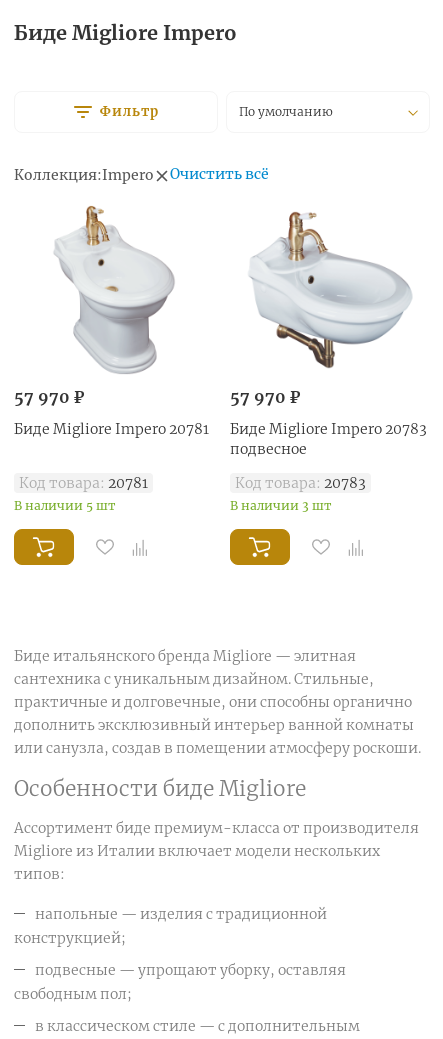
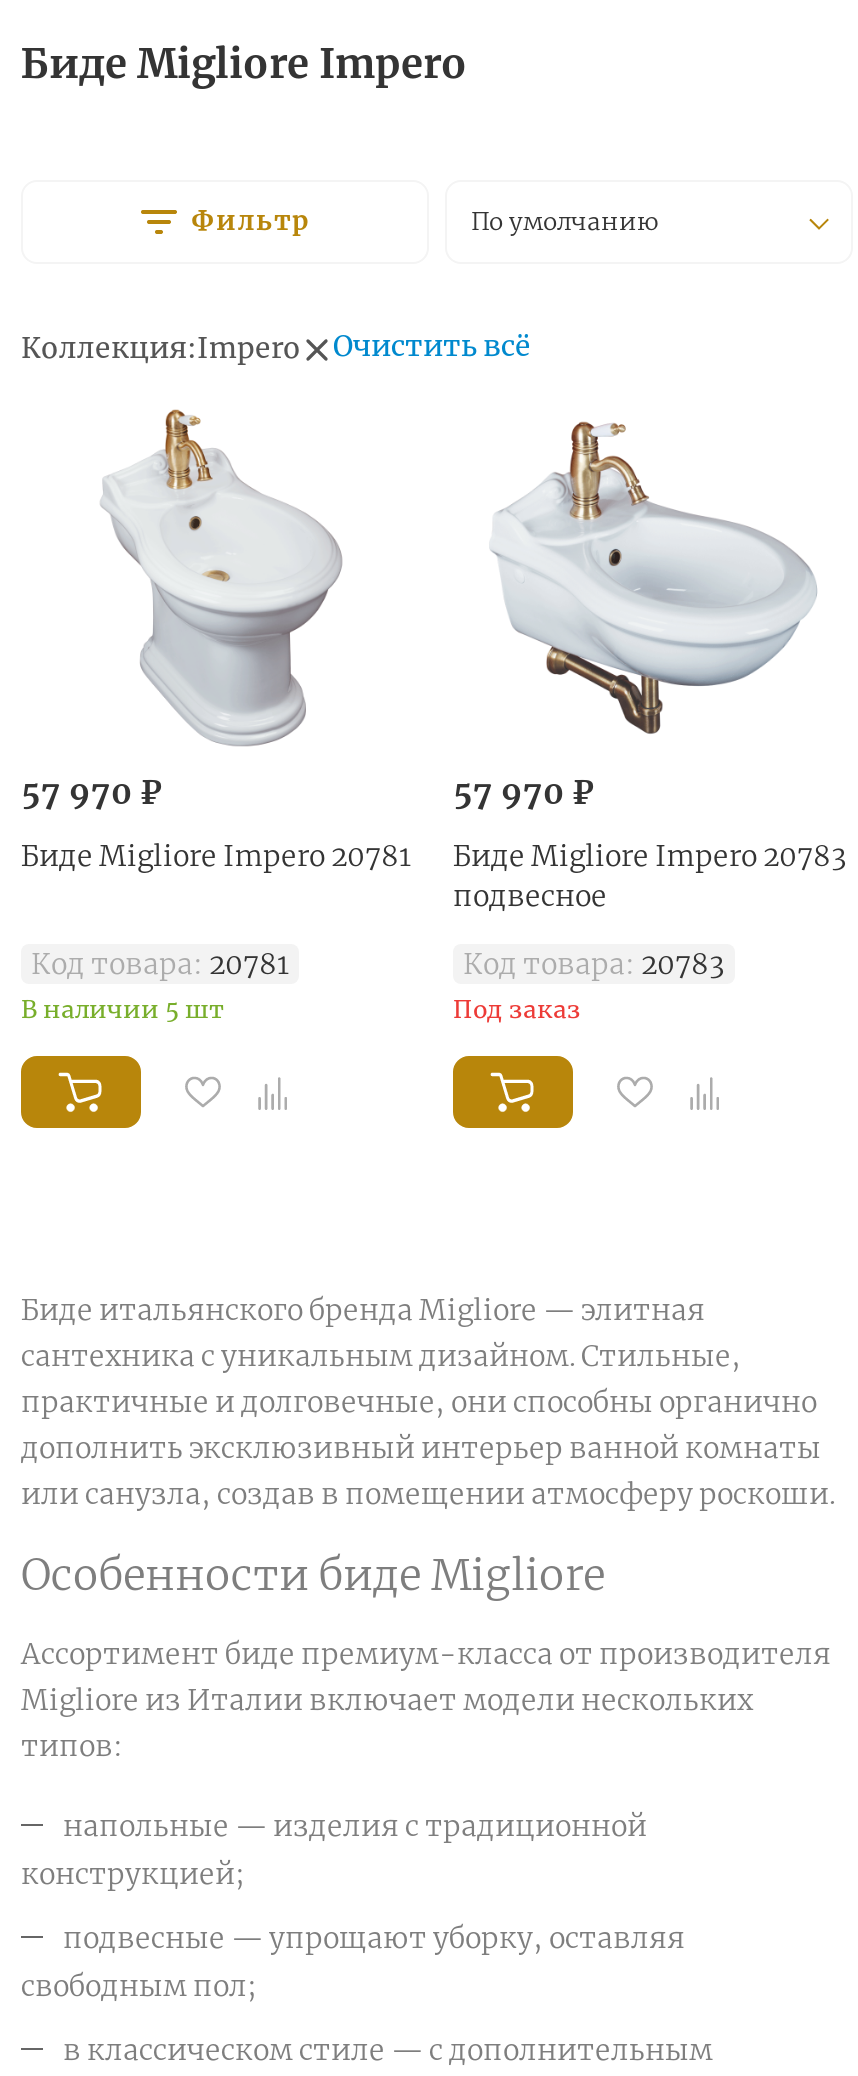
- В наличии 3 шт
+ Под заказ
